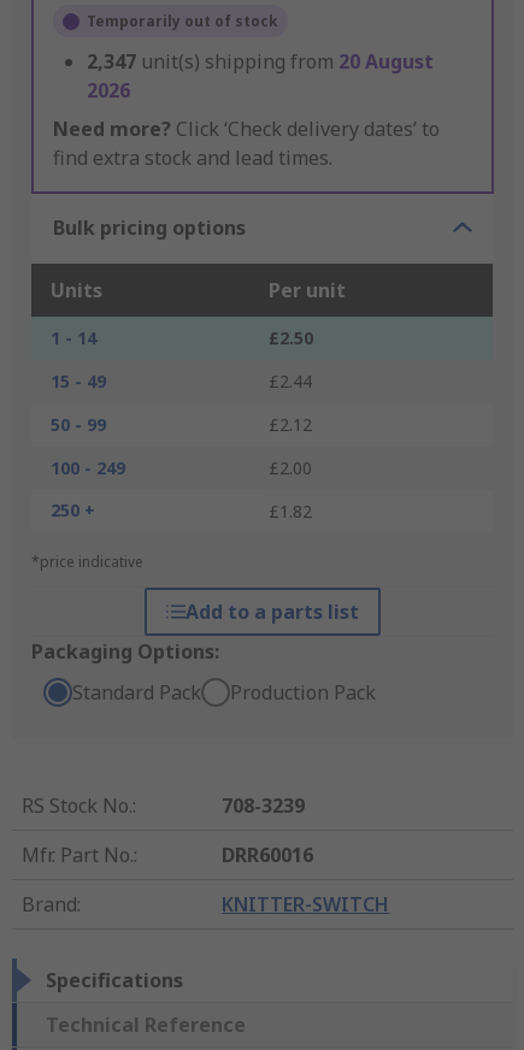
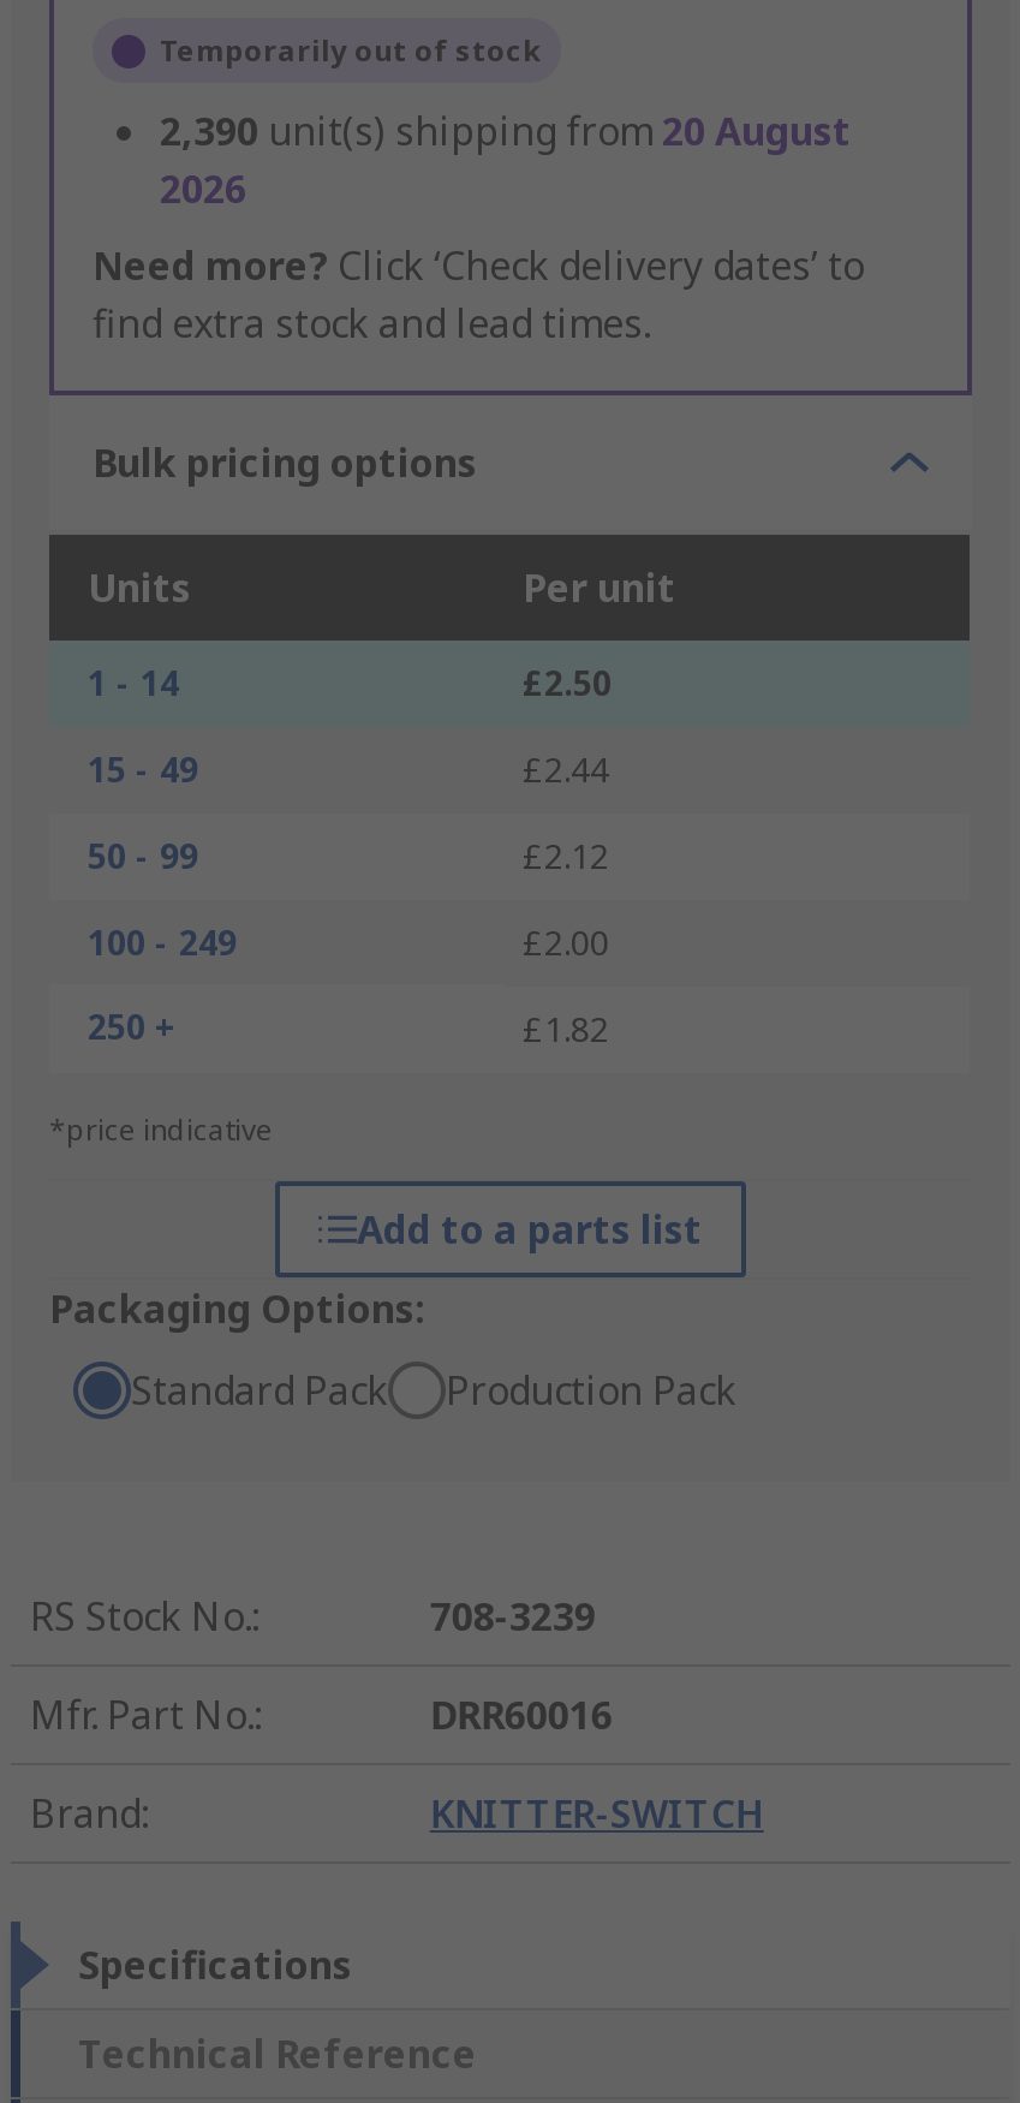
- 2,347 unit(s) shipping from 20 August
+ 2,390 unit(s) shipping from 20 August
